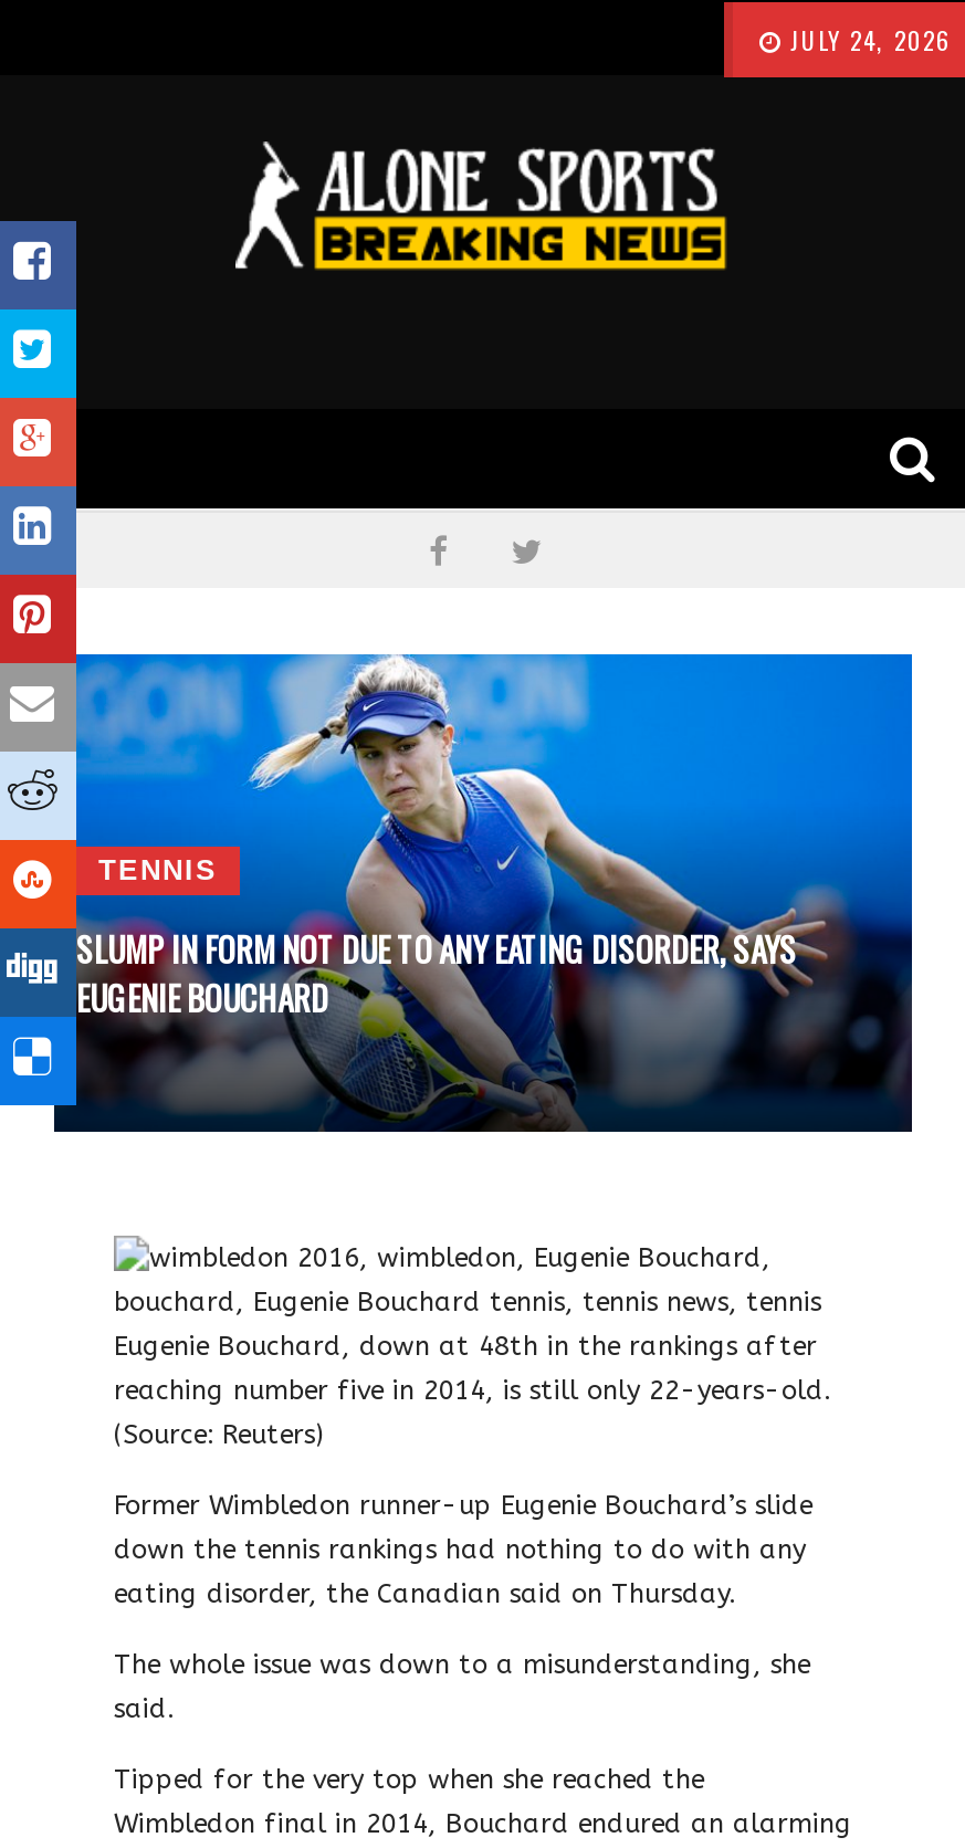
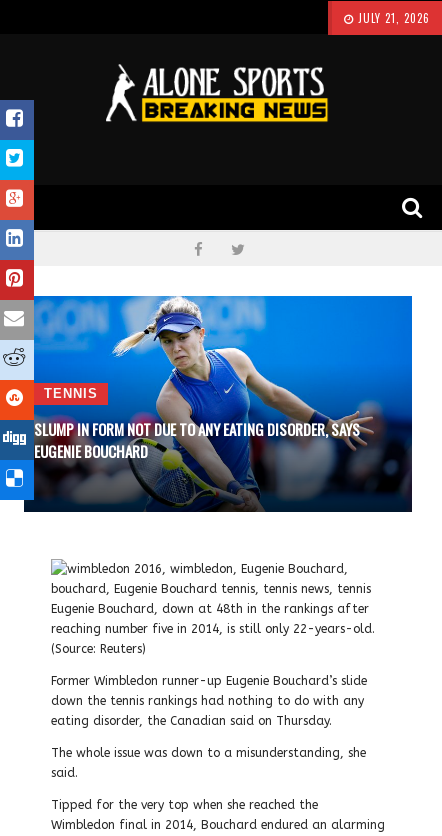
- JULY 24, 2026
+ JULY 21, 2026
